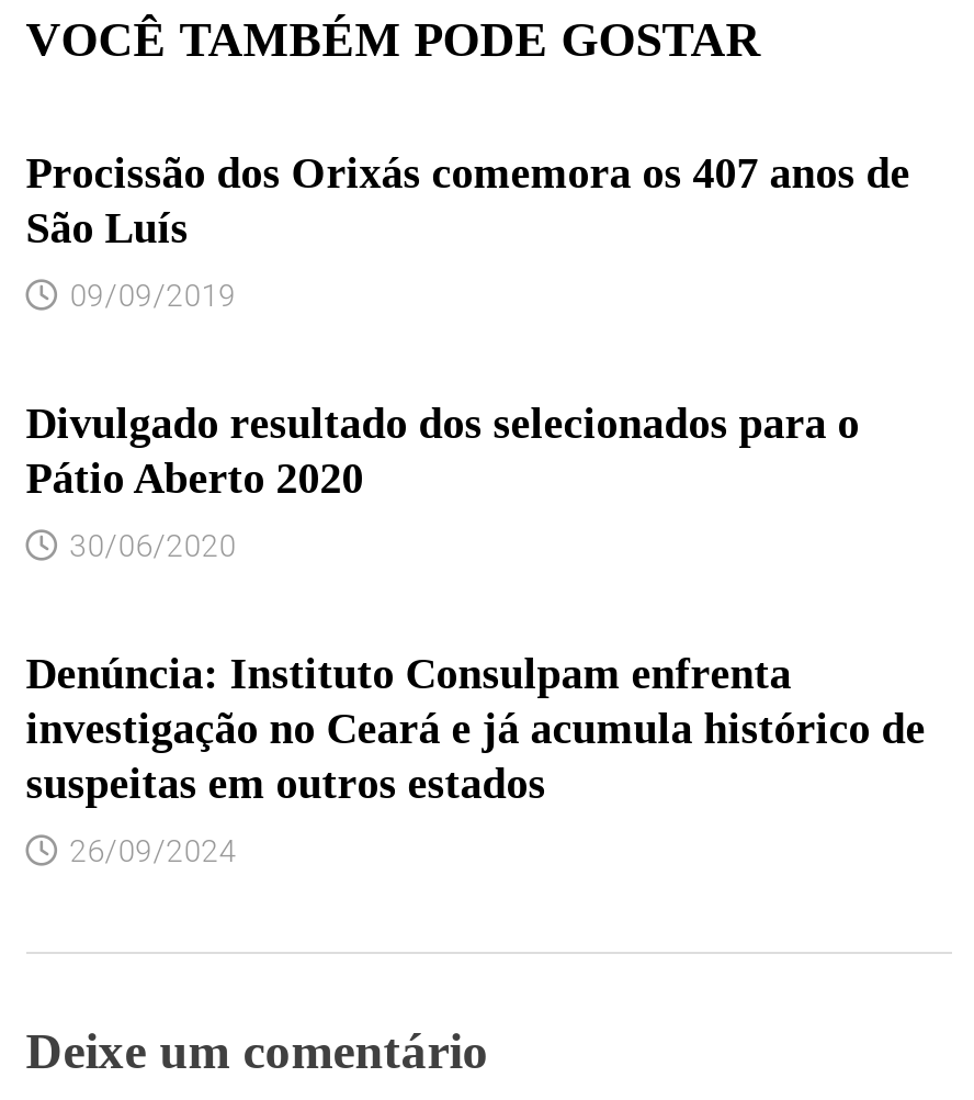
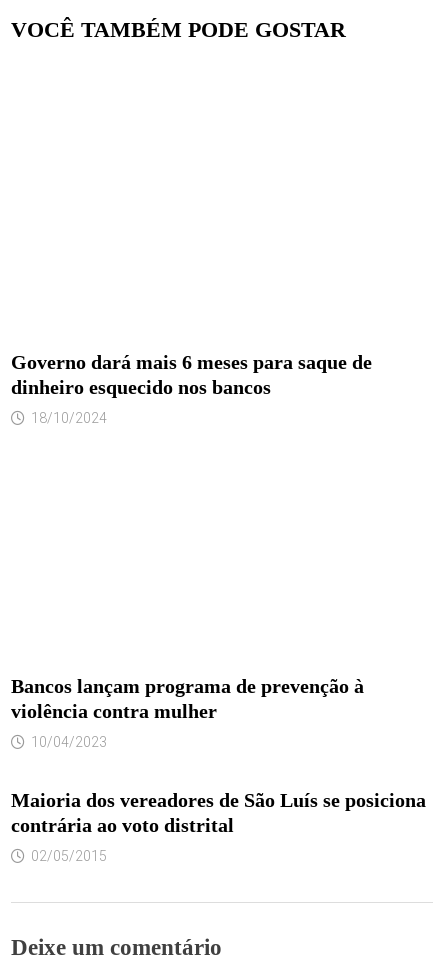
- Procissão dos Orixás comemora os 407 anos de
- São Luís
+ Governo dará mais 6 meses para saque de
+ dinheiro esquecido nos bancos

- 09/09/2019
+ 18/10/2024

- Divulgado resultado dos selecionados para o
- Pátio Aberto 2020
+ Bancos lançam programa de prevenção à
+ violência contra mulher

- 30/06/2020
+ 10/04/2023

- Denúncia: Instituto Consulpam enfrenta
- investigação no Ceará e já acumula histórico de
- suspeitas em outros estados
+ Maioria dos vereadores de São Luís se posiciona
+ contrária ao voto distrital

- 26/09/2024
+ 02/05/2015
